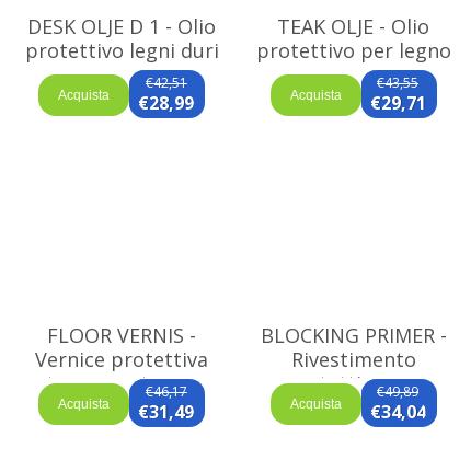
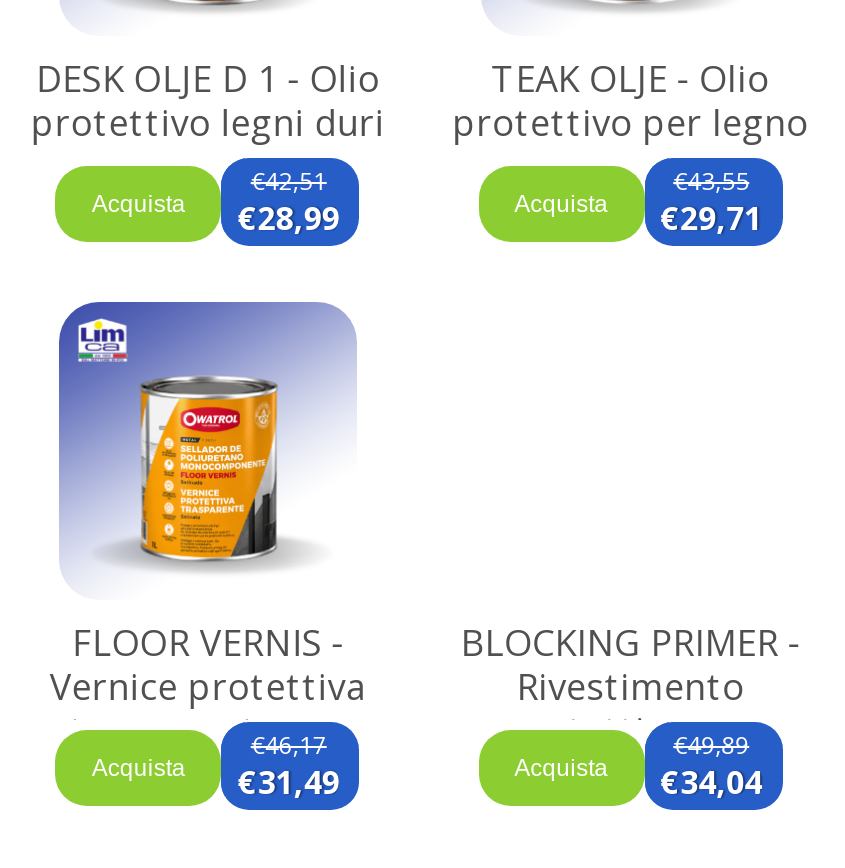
+ [image]
